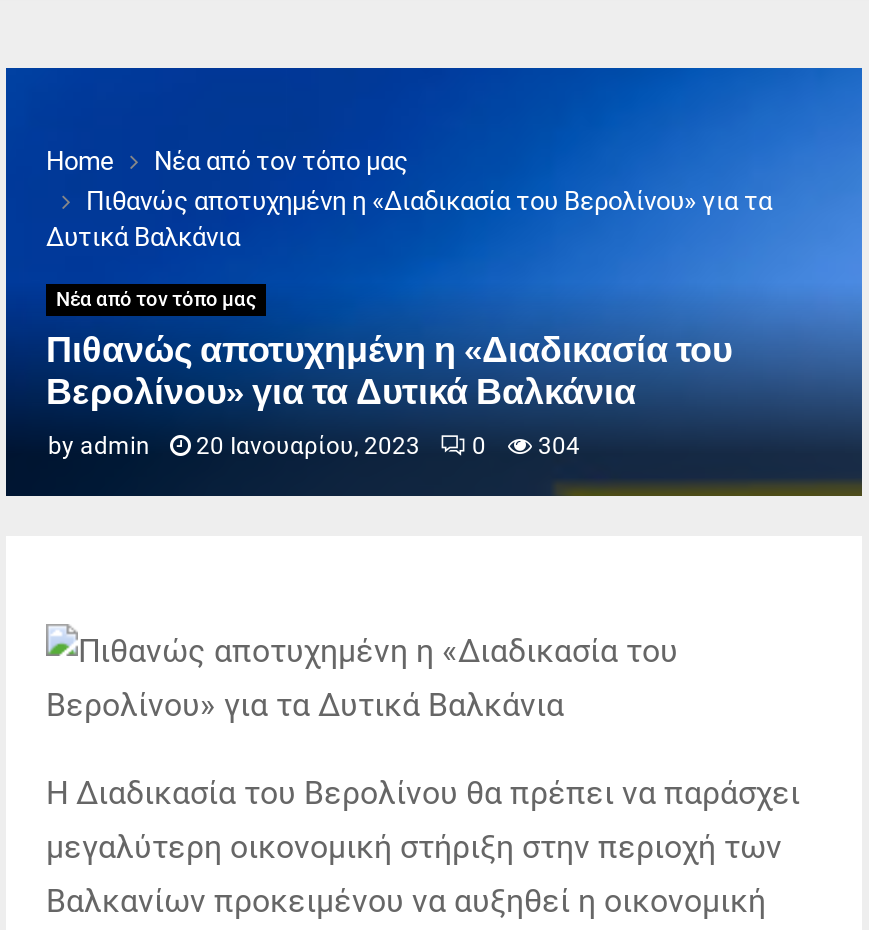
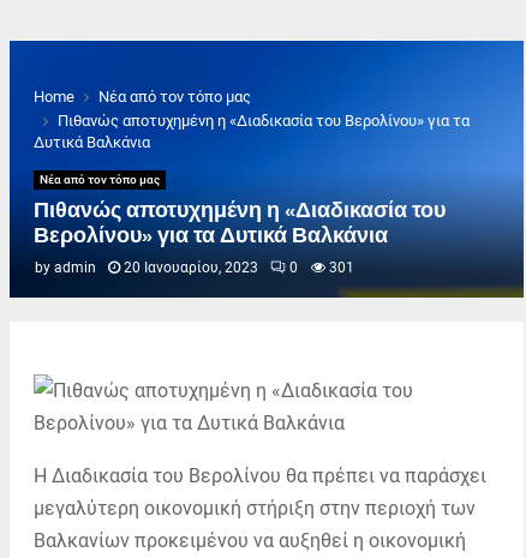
- by admin 20 Ιανουαρίου, 2023 0 304
+ by admin 20 Ιανουαρίου, 2023 0 301
